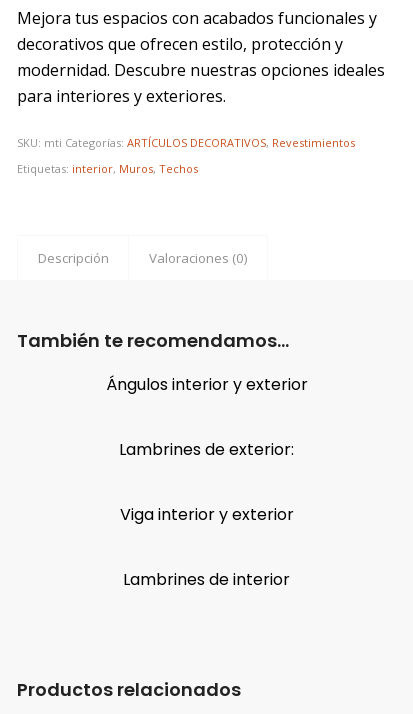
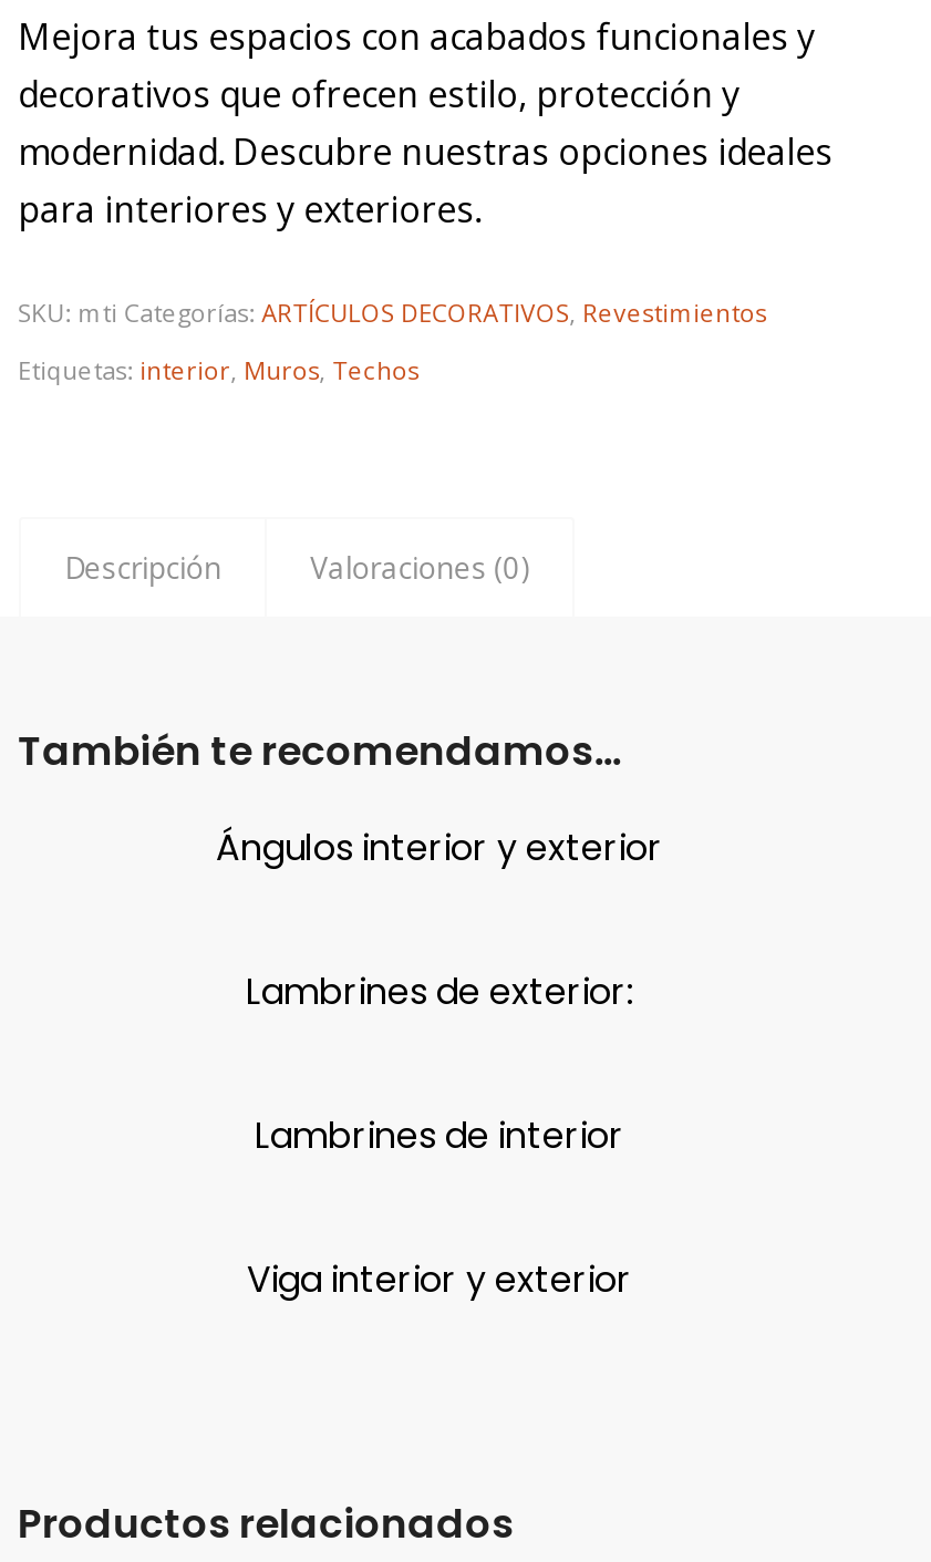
moved down: Viga interior y exterior

moved up: Lambrines de interior
